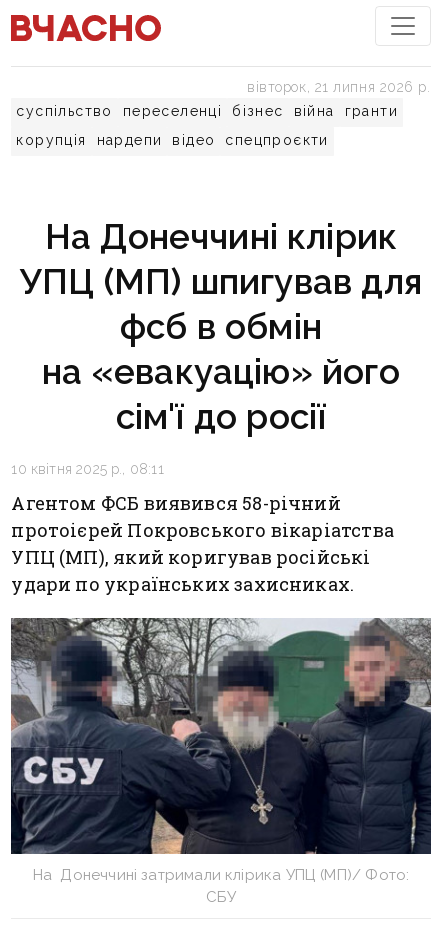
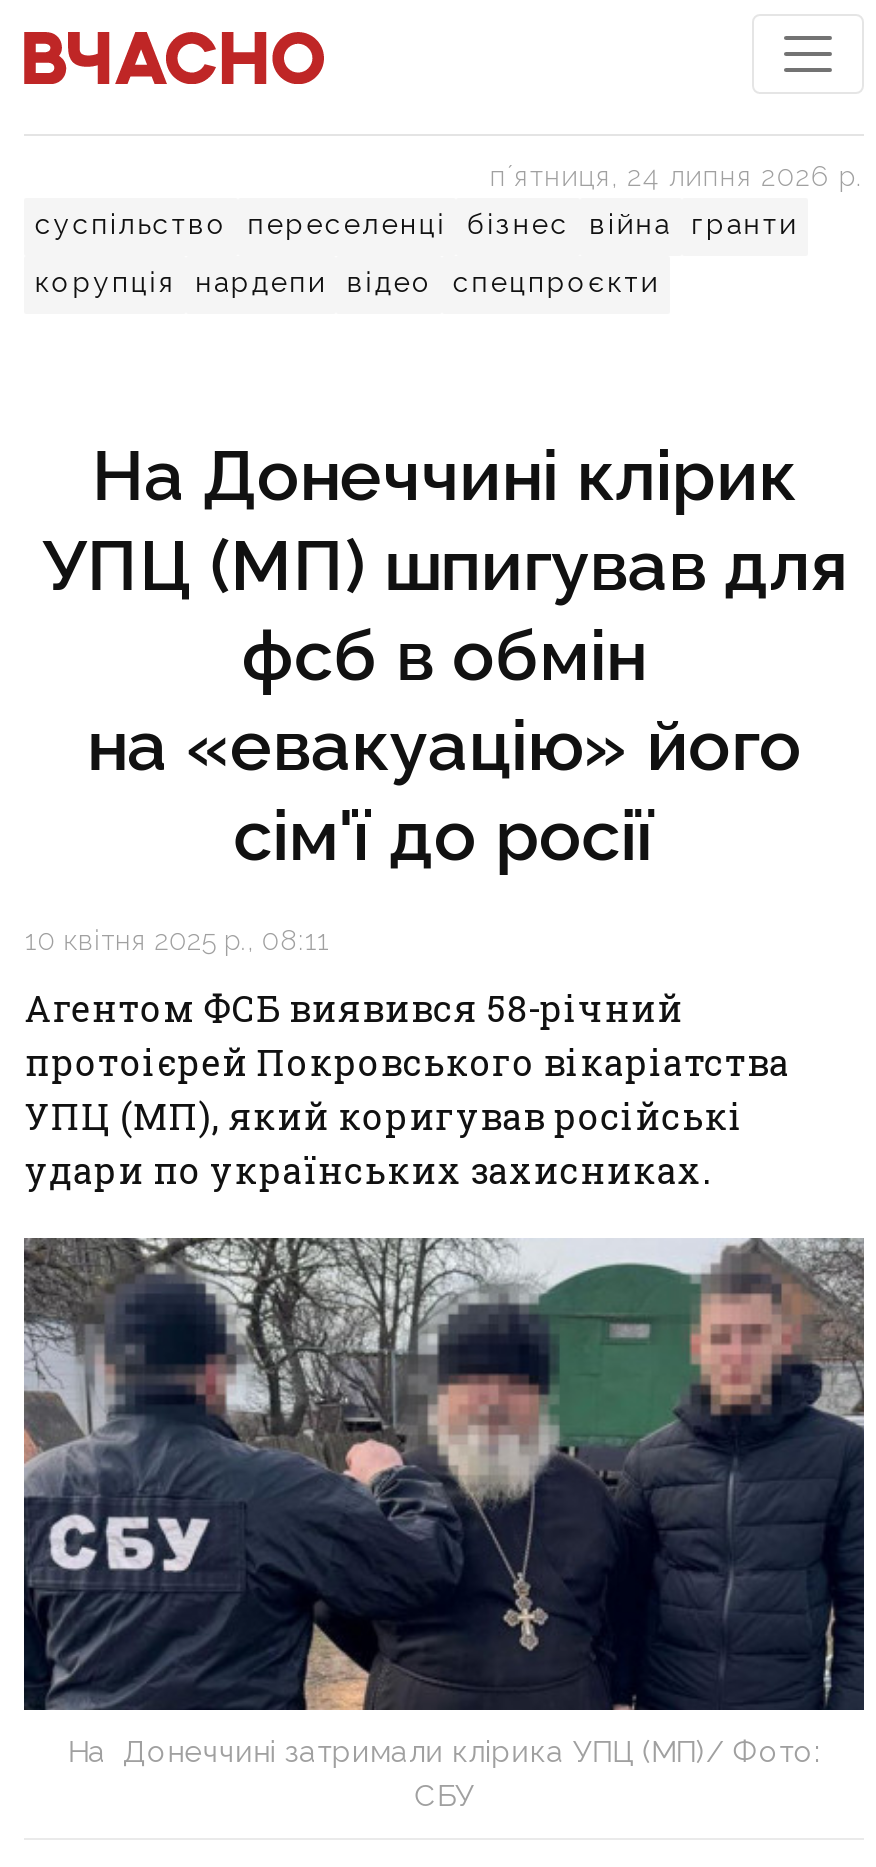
- вівторок, 21 липня 2026 р.
+ пʼятниця, 24 липня 2026 р.
